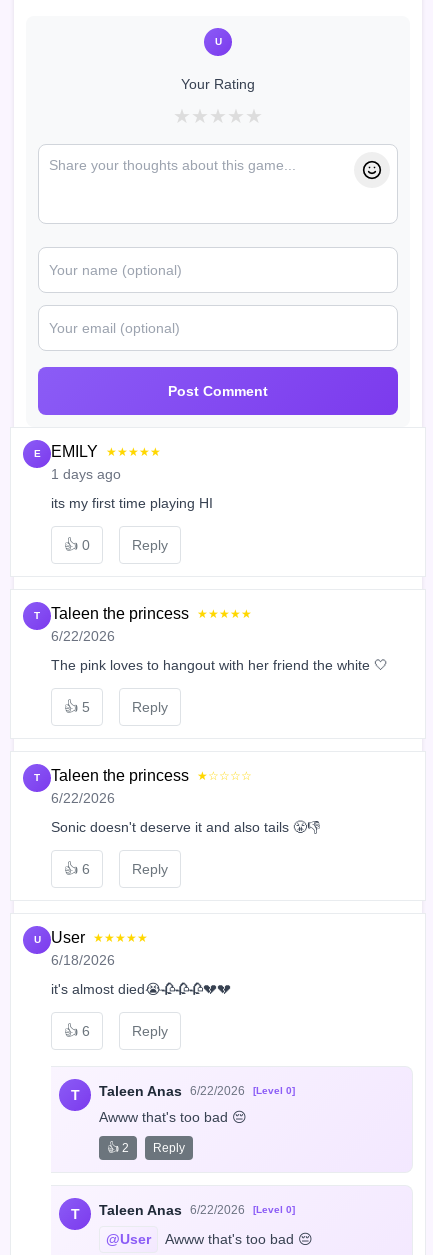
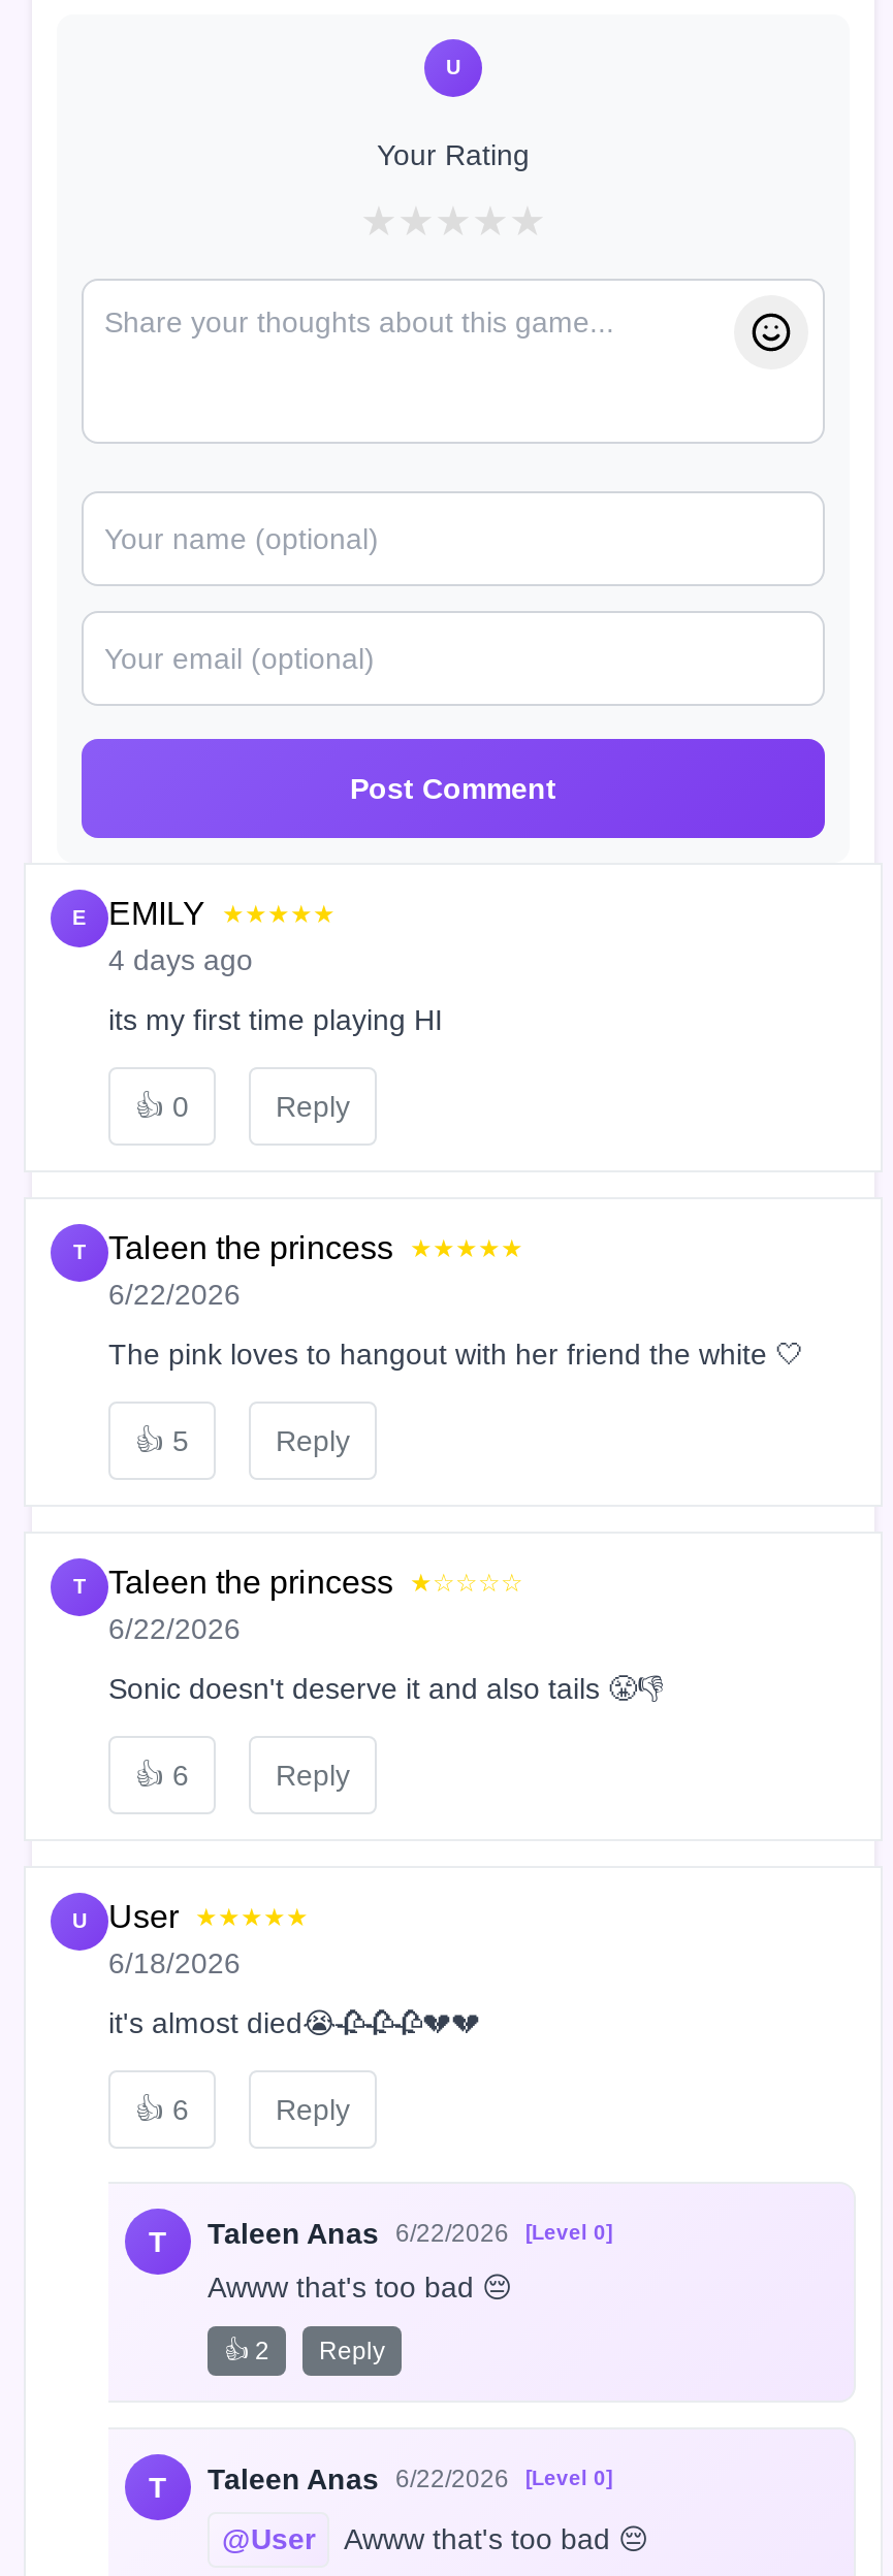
- 1 days ago
+ 4 days ago
